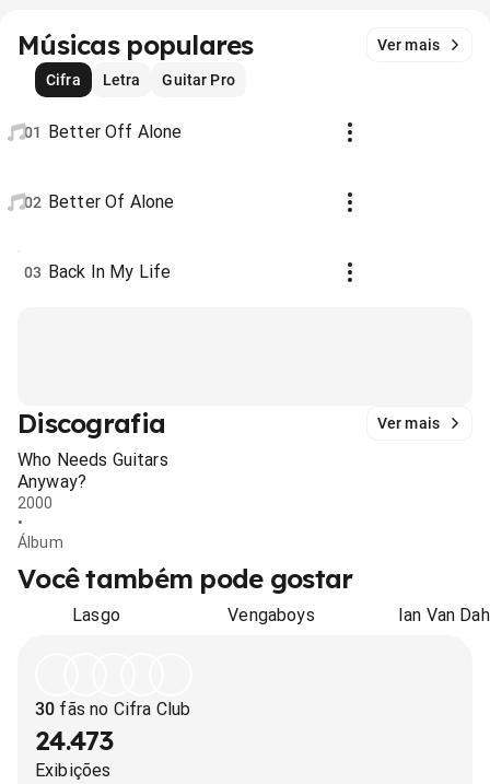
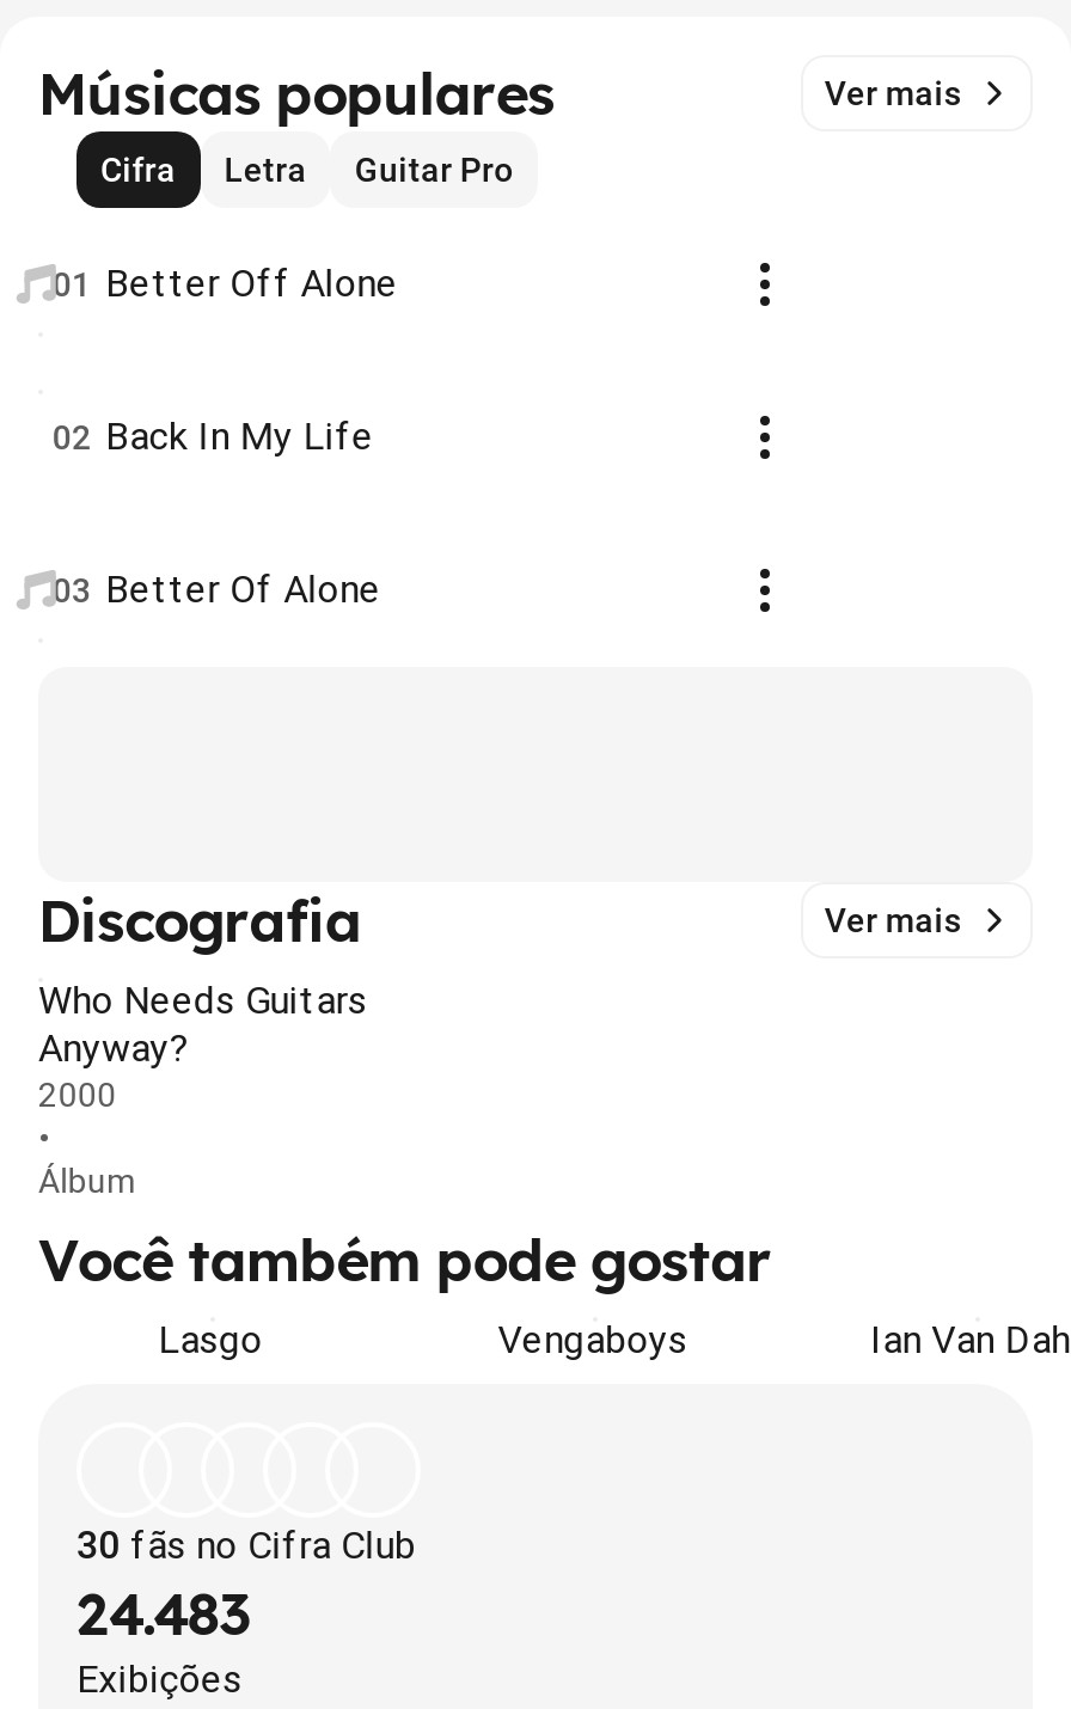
- 02 Better Of Alone
+ 02 Back In My Life

- 03 Back In My Life
+ 03 Better Of Alone

- 24.473
+ 24.483
